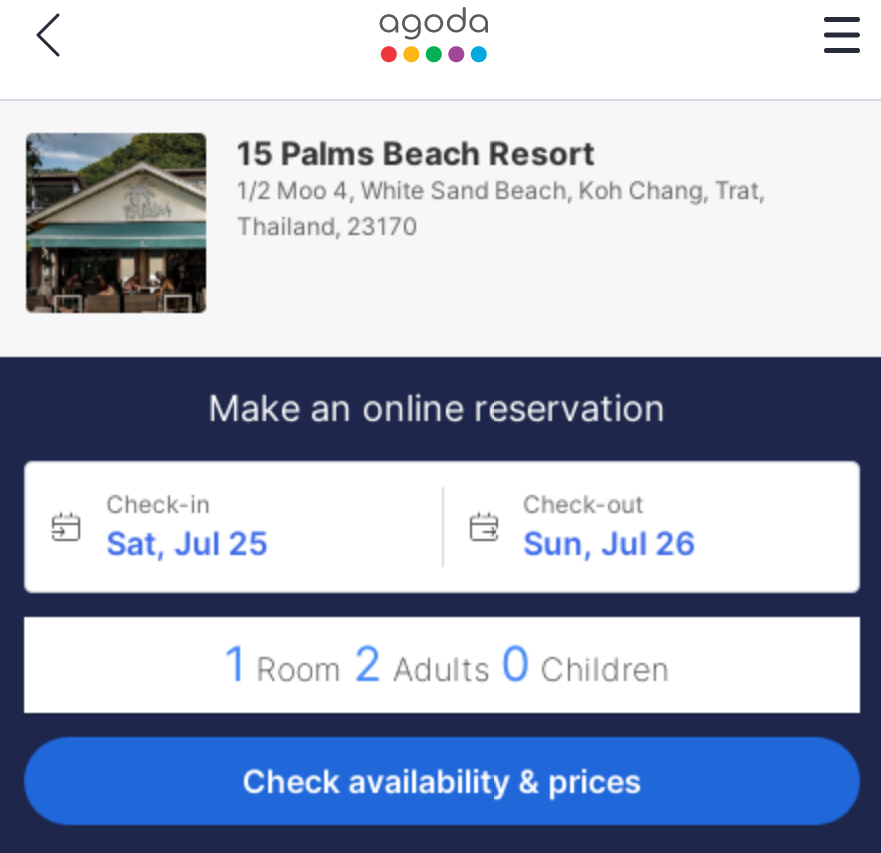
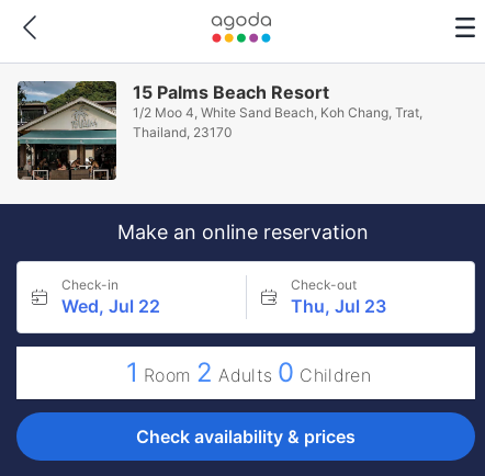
- Sat, Jul 25
+ Wed, Jul 22

- Sun, Jul 26
+ Thu, Jul 23
